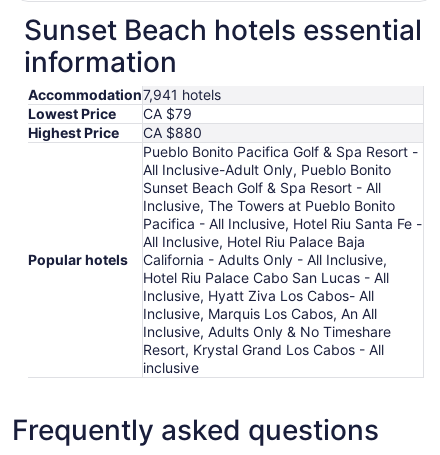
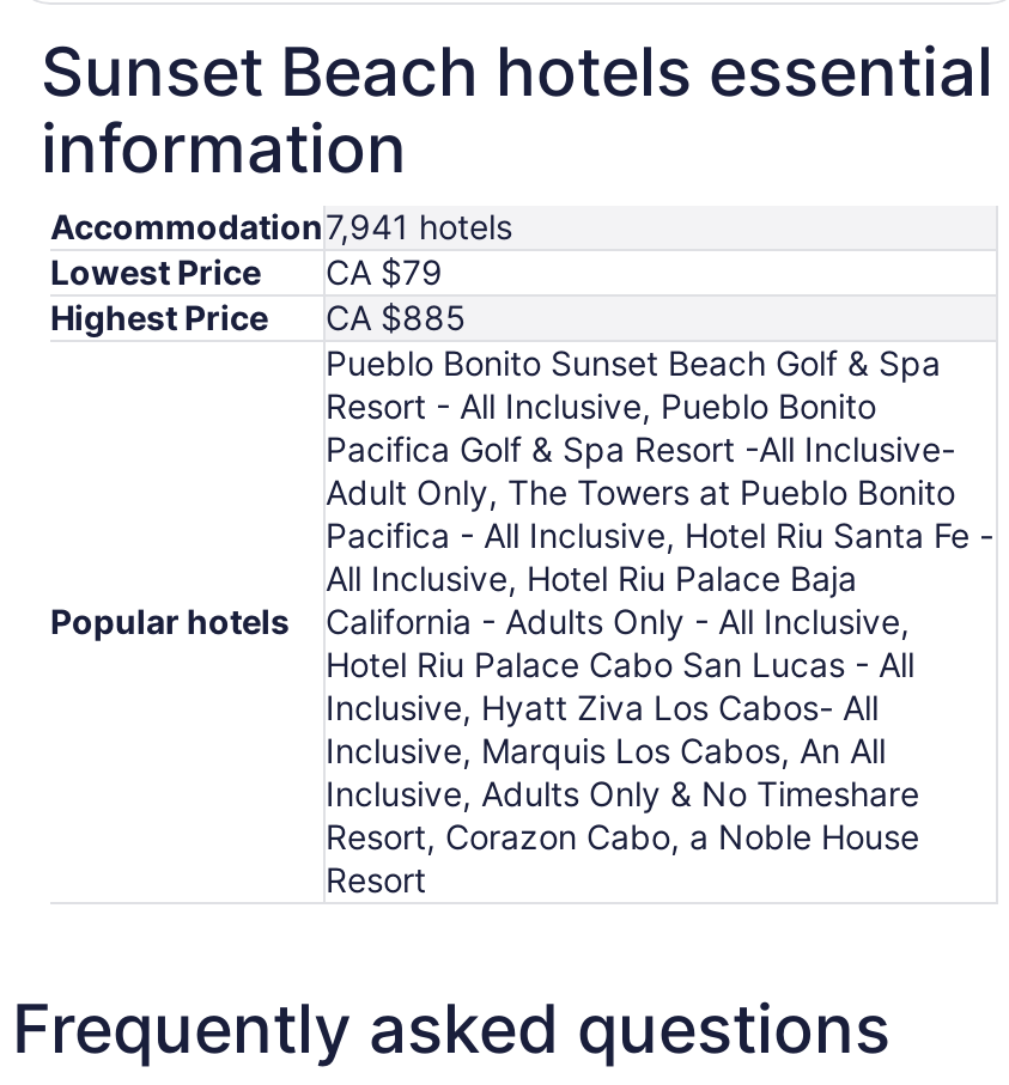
- Highest Price CA $880
+ Highest Price CA $885

- Pueblo Bonito Pacifica Golf & Spa Resort -
- All Inclusive-Adult Only, Pueblo Bonito
- Sunset Beach Golf & Spa Resort - All
- Inclusive, The Towers at Pueblo Bonito
+ Pueblo Bonito Sunset Beach Golf & Spa
+ Resort - All Inclusive, Pueblo Bonito
+ Pacifica Golf & Spa Resort -All Inclusive-
+ Adult Only, The Towers at Pueblo Bonito

- Resort, Krystal Grand Los Cabos - All
- inclusive
+ Resort, Corazon Cabo, a Noble House
+ Resort
